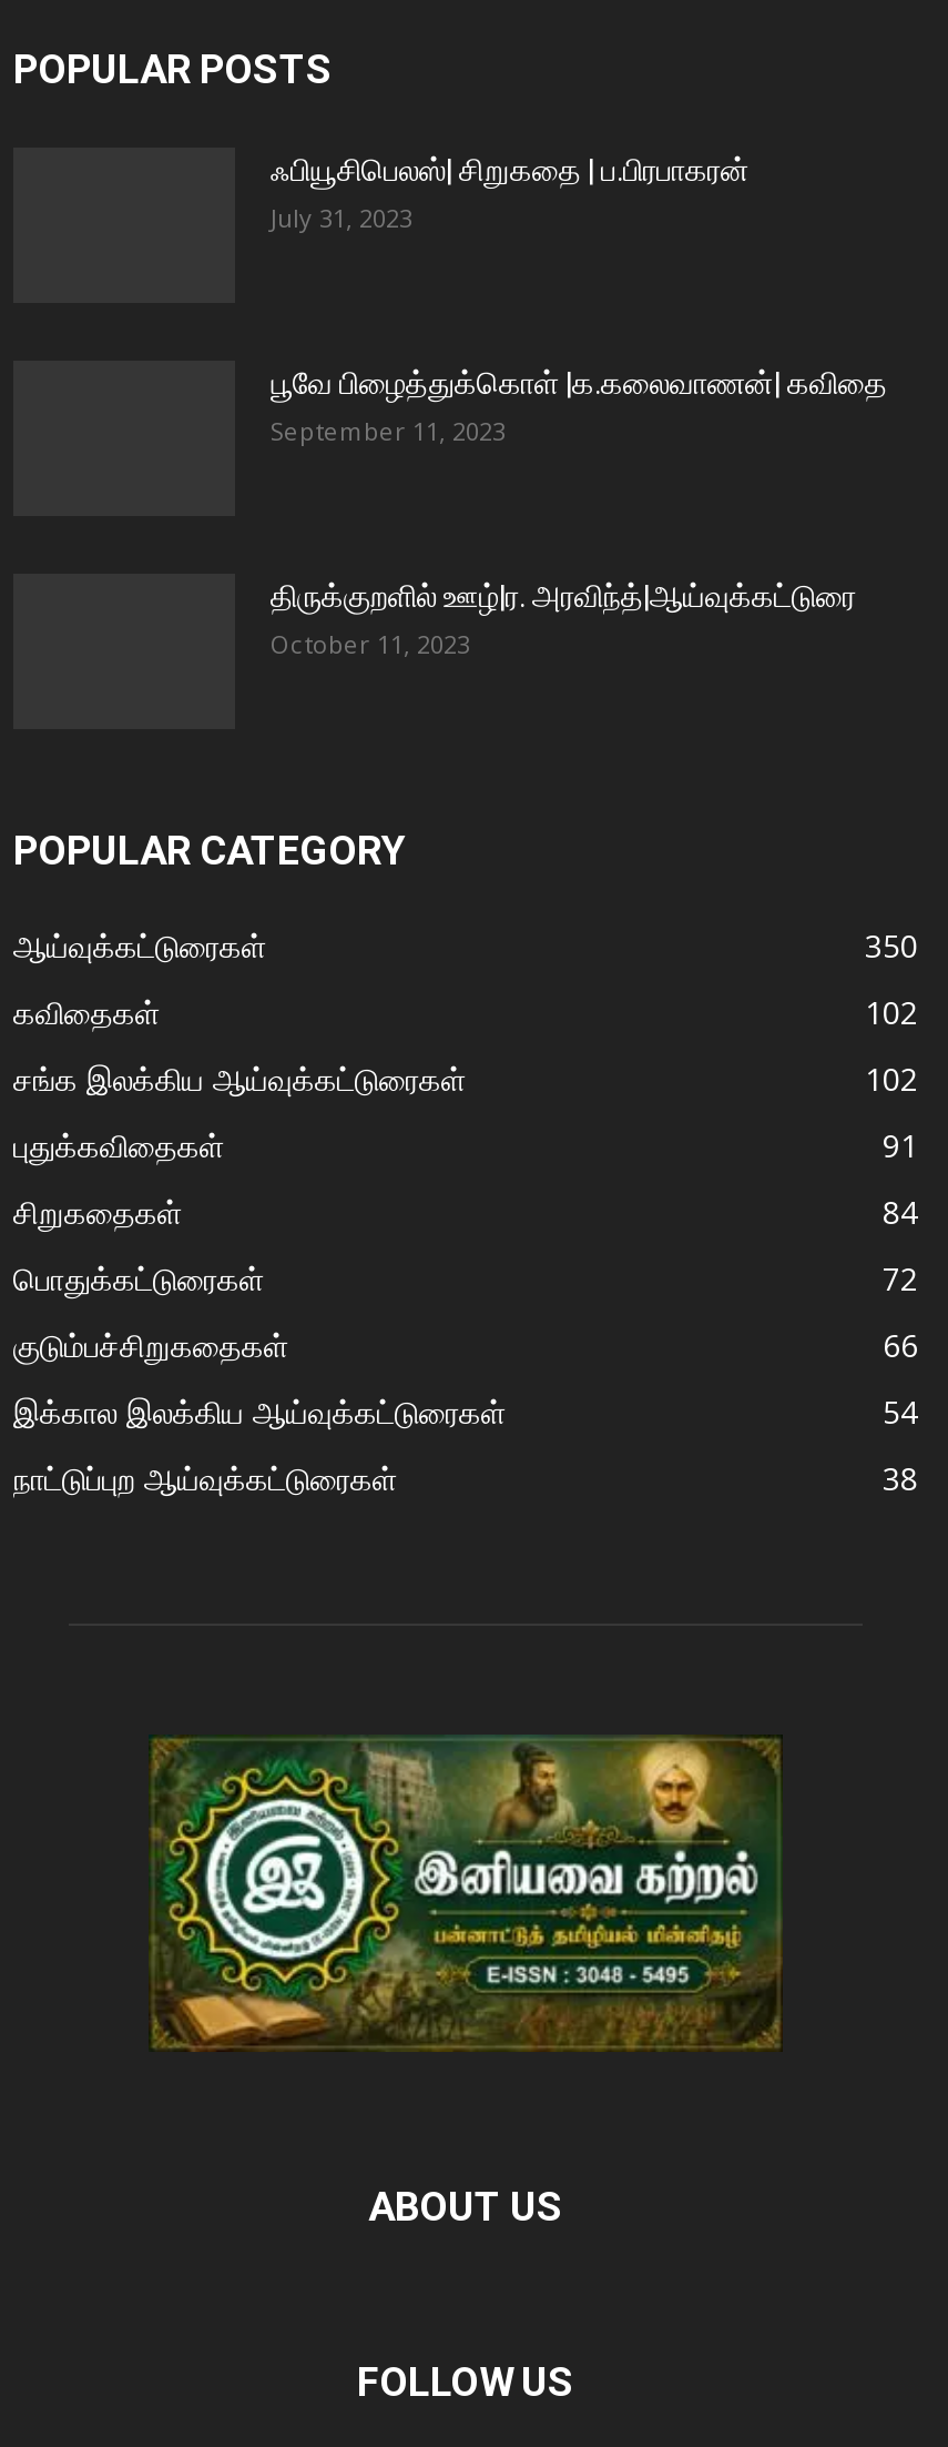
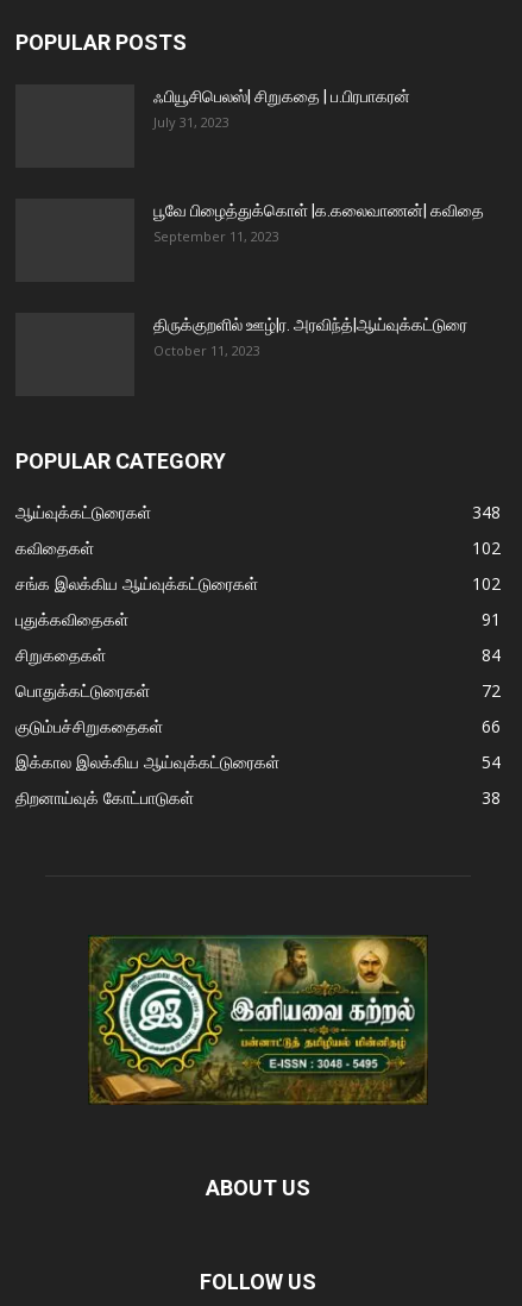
- 350
+ 348

- நாட்டுப்புற ஆய்வுக்கட்டுரைகள்
+ திறனாய்வுக் கோட்பாடுகள்
